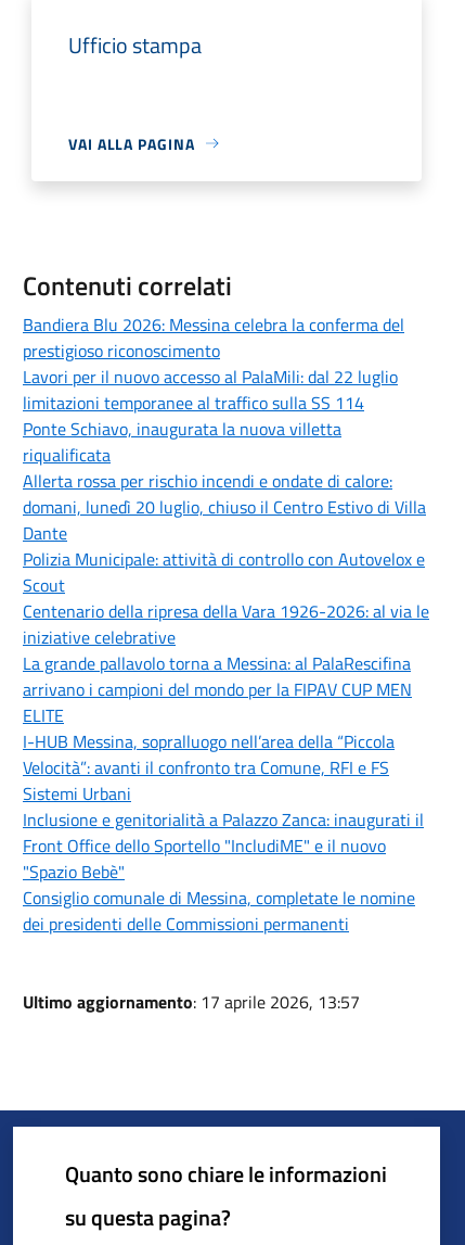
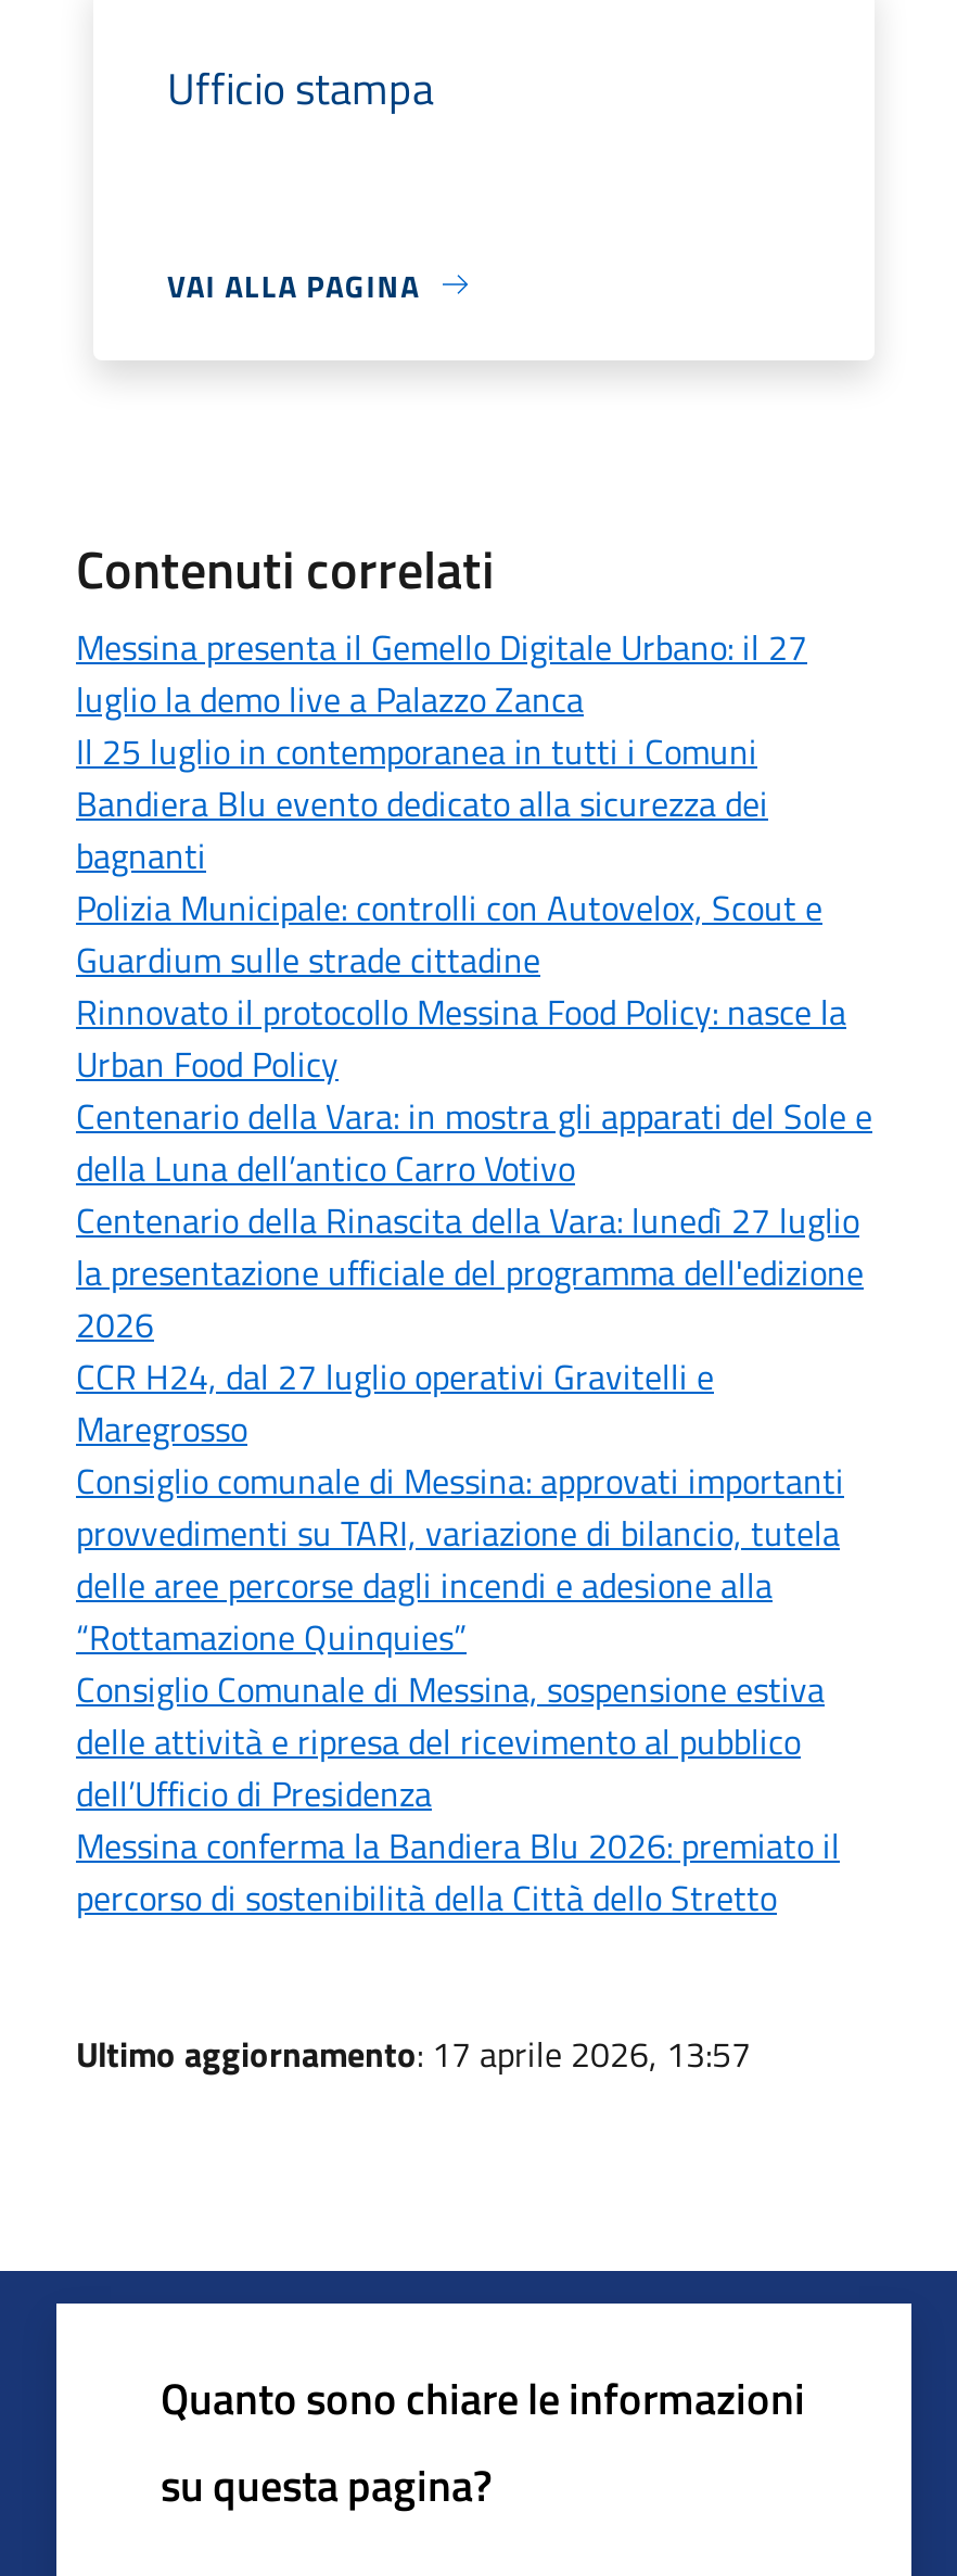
- Bandiera Blu 2026: Messina celebra la conferma del
- prestigioso riconoscimento
- Lavori per il nuovo accesso al PalaMili: dal 22 luglio
- limitazioni temporanee al traffico sulla SS 114
- Ponte Schiavo, inaugurata la nuova villetta
- riqualificata
- Allerta rossa per rischio incendi e ondate di calore:
- domani, lunedì 20 luglio, chiuso il Centro Estivo di Villa
- Dante
- Polizia Municipale: attività di controllo con Autovelox e
- Scout
- Centenario della ripresa della Vara 1926-2026: al via le
- iniziative celebrative
- La grande pallavolo torna a Messina: al PalaRescifina
- arrivano i campioni del mondo per la FIPAV CUP MEN
- ELITE
- I-HUB Messina, sopralluogo nell’area della “Piccola
- Velocità”: avanti il confronto tra Comune, RFI e FS
- Sistemi Urbani
- Inclusione e genitorialità a Palazzo Zanca: inaugurati il
- Front Office dello Sportello "IncludiME" e il nuovo
- "Spazio Bebè"
- Consiglio comunale di Messina, completate le nomine
- dei presidenti delle Commissioni permanenti
+ Messina presenta il Gemello Digitale Urbano: il 27
+ luglio la demo live a Palazzo Zanca
+ Il 25 luglio in contemporanea in tutti i Comuni
+ Bandiera Blu evento dedicato alla sicurezza dei
+ bagnanti
+ Polizia Municipale: controlli con Autovelox, Scout e
+ Guardium sulle strade cittadine
+ Rinnovato il protocollo Messina Food Policy: nasce la
+ Urban Food Policy
+ Centenario della Vara: in mostra gli apparati del Sole e
+ della Luna dell’antico Carro Votivo
+ Centenario della Rinascita della Vara: lunedì 27 luglio
+ la presentazione ufficiale del programma dell'edizione
+ 2026
+ CCR H24, dal 27 luglio operativi Gravitelli e
+ Maregrosso
+ Consiglio comunale di Messina: approvati importanti
+ provvedimenti su TARI, variazione di bilancio, tutela
+ delle aree percorse dagli incendi e adesione alla
+ “Rottamazione Quinquies”
+ Consiglio Comunale di Messina, sospensione estiva
+ delle attività e ripresa del ricevimento al pubblico
+ dell’Ufficio di Presidenza
+ Messina conferma la Bandiera Blu 2026: premiato il
+ percorso di sostenibilità della Città dello Stretto
